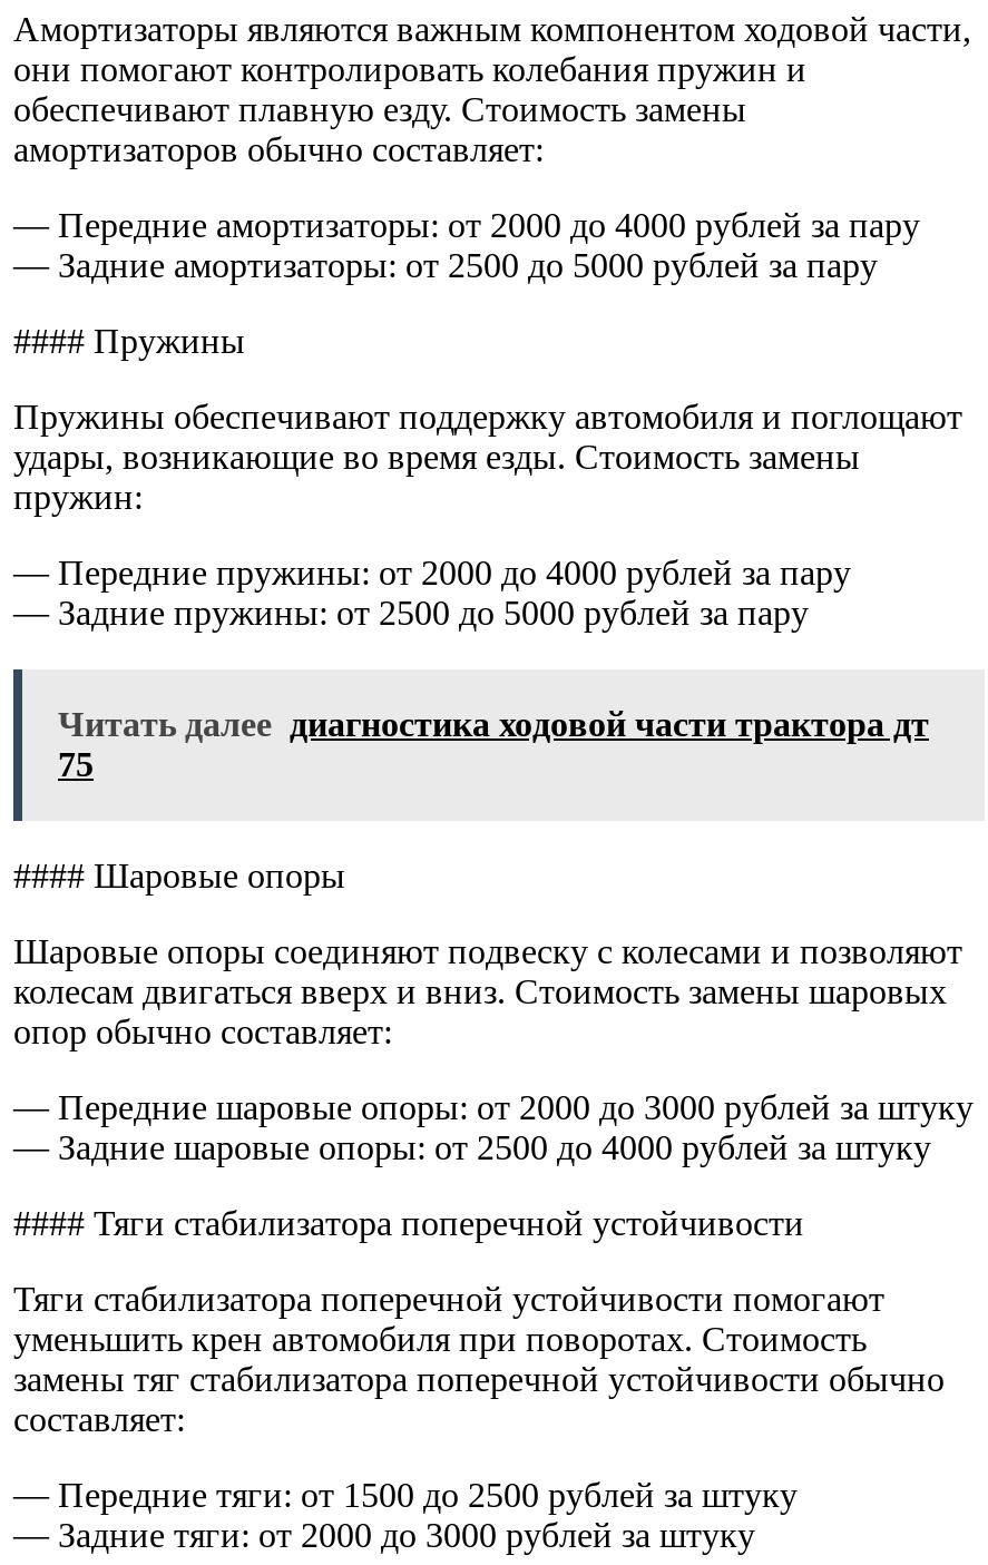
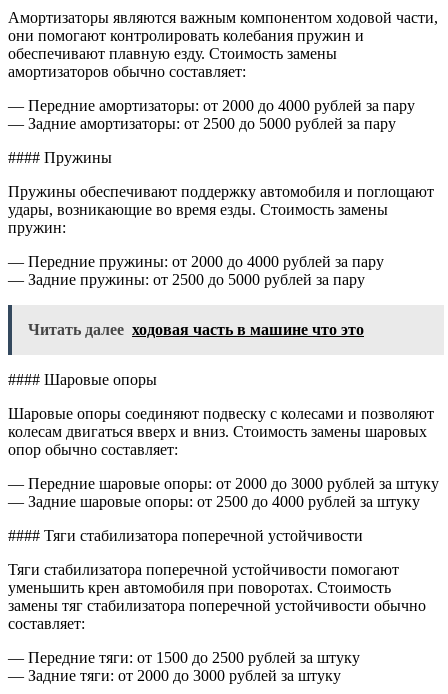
- Читать далее диагностика ходовой части трактора дт
- 75
+ Читать далее ходовая часть в машине что это
